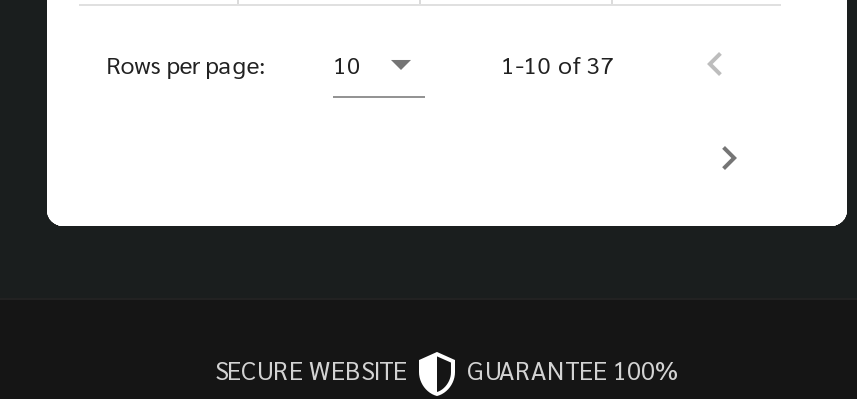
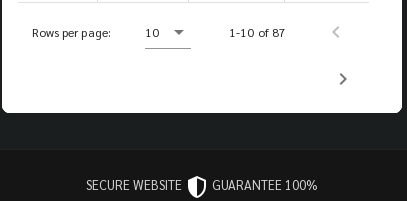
- 1-10 of 37
+ 1-10 of 87
